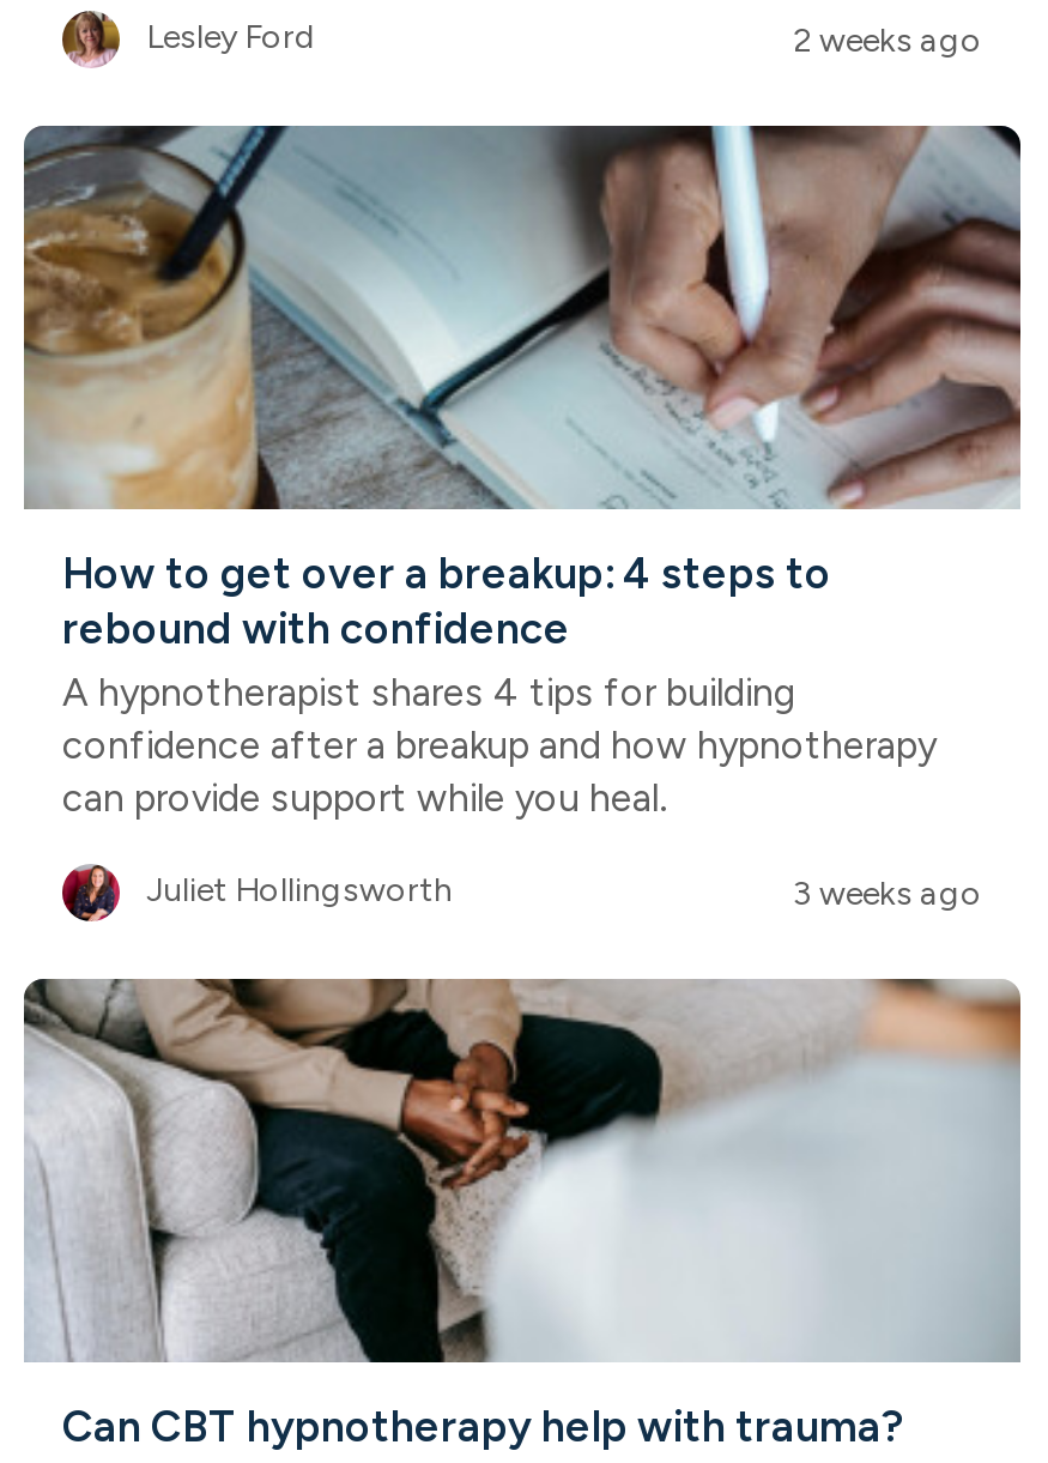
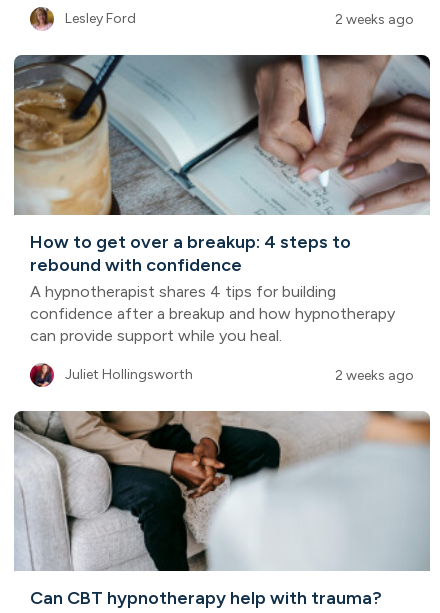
- 3 weeks ago
+ 2 weeks ago
